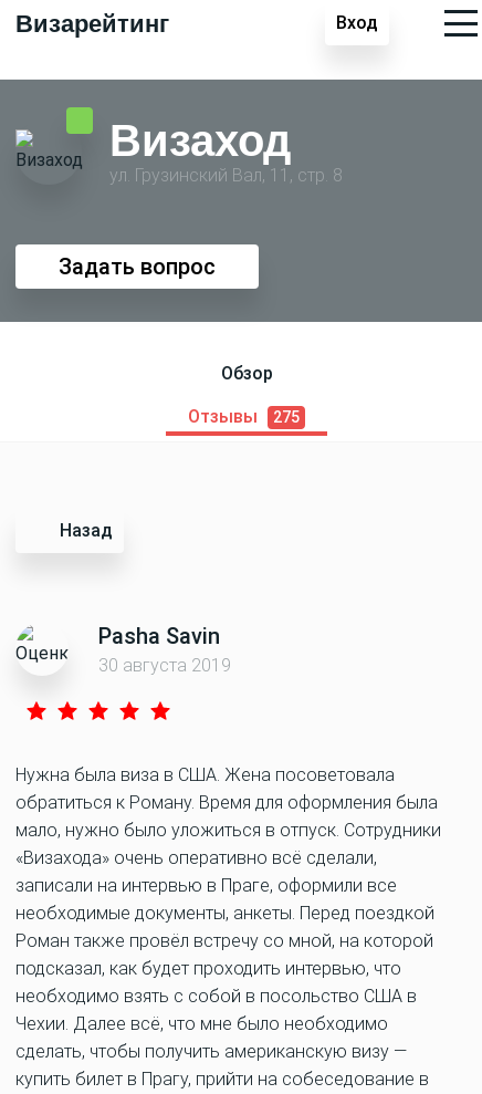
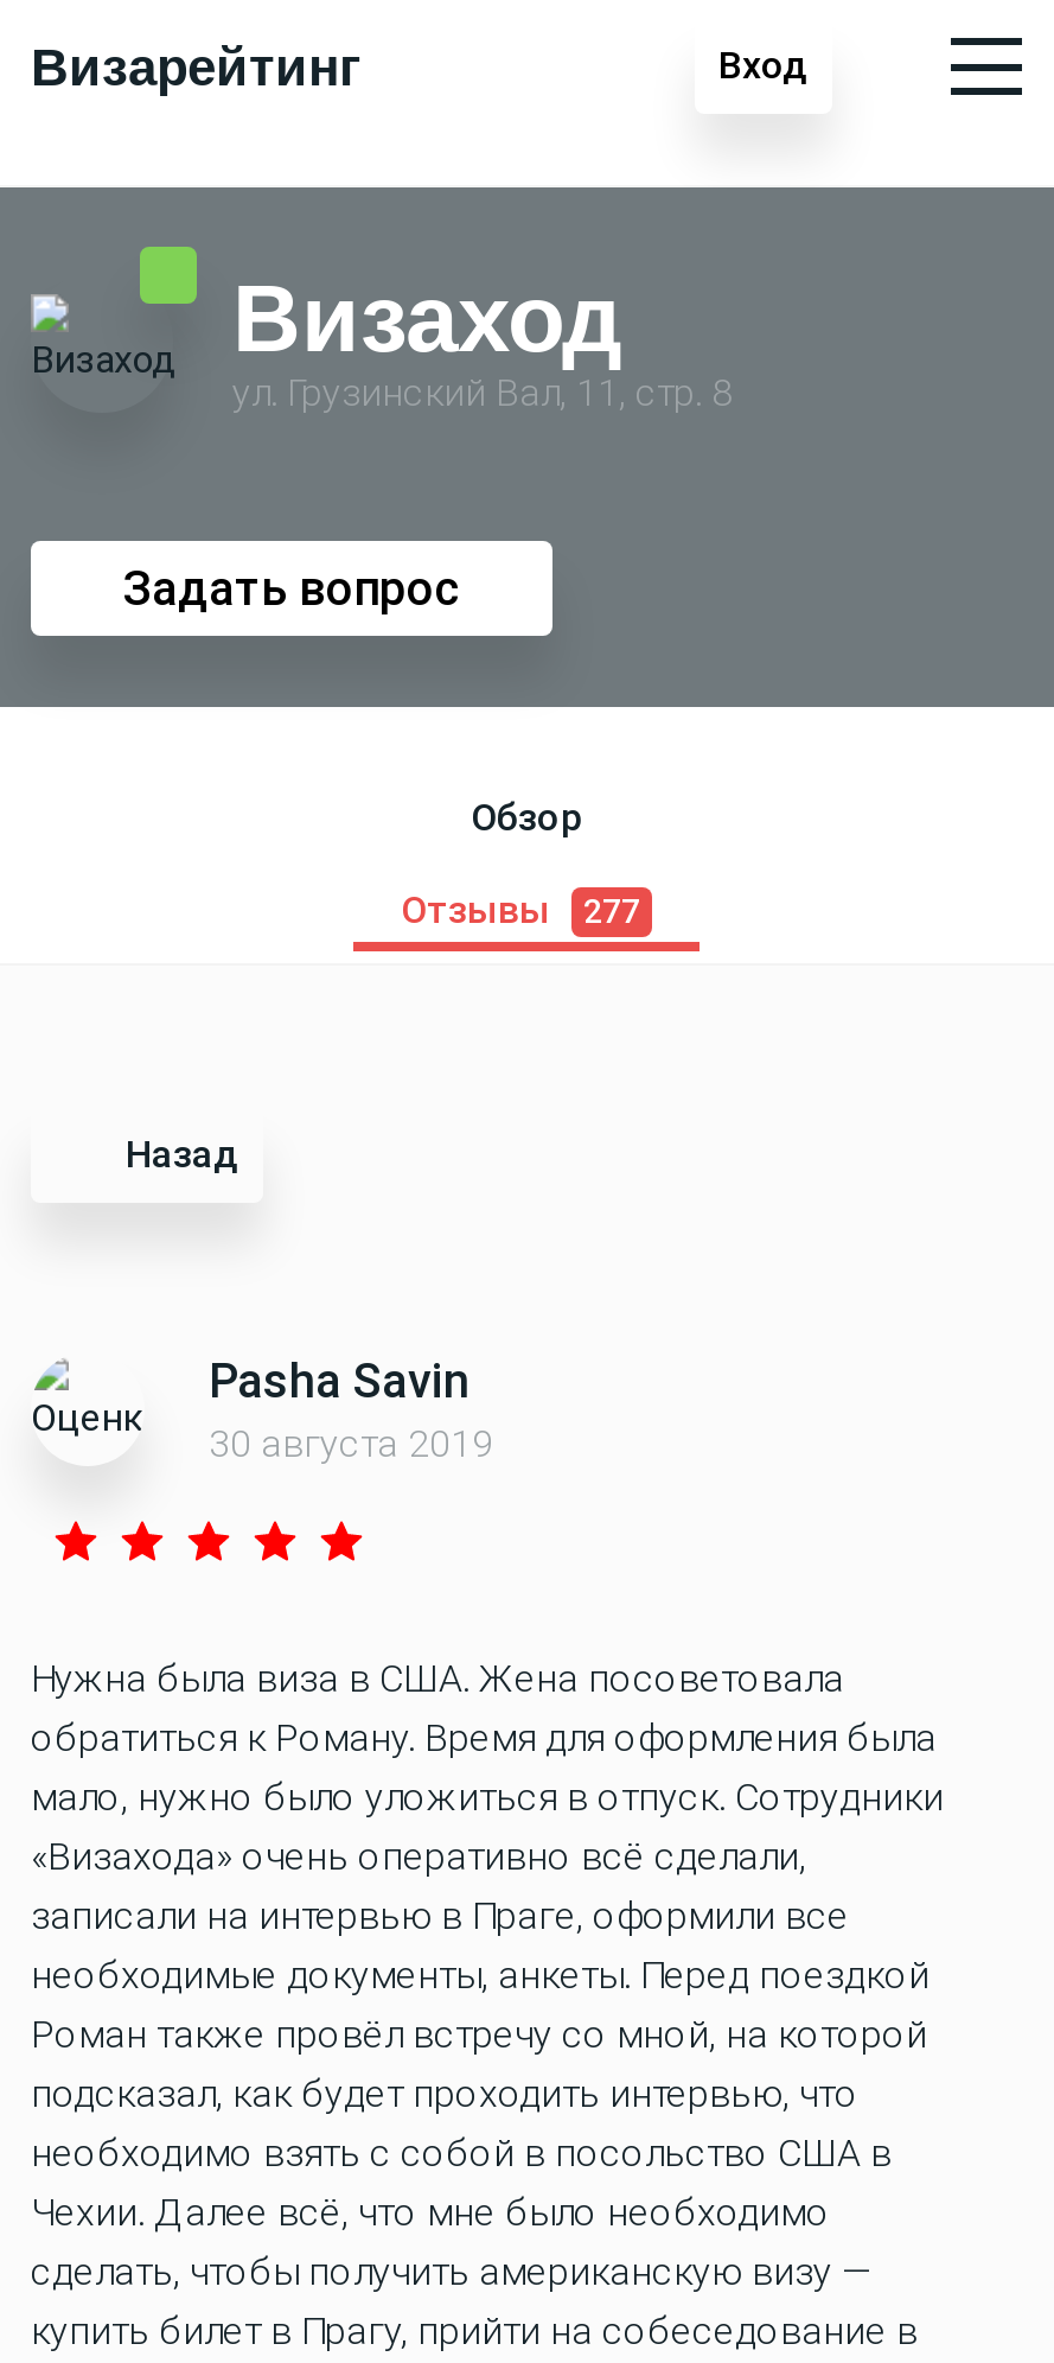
- Отзывы 275
+ Отзывы 277
